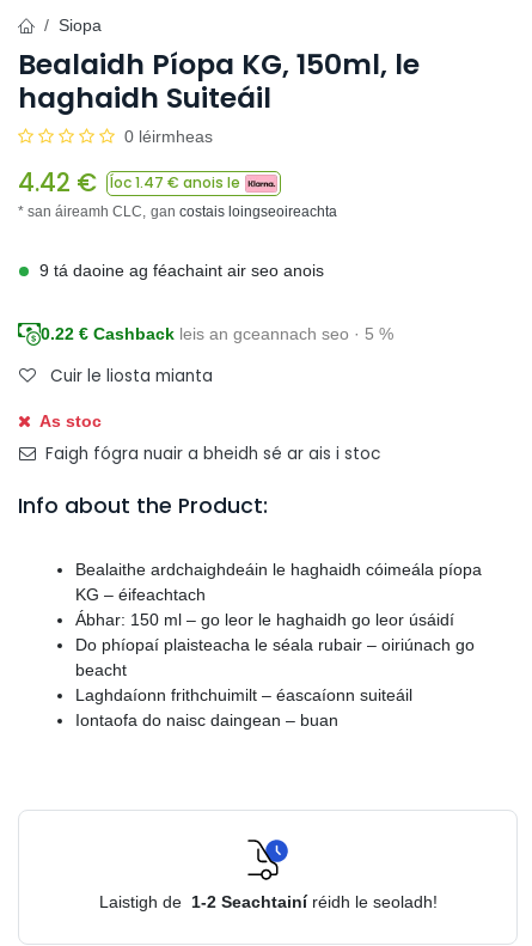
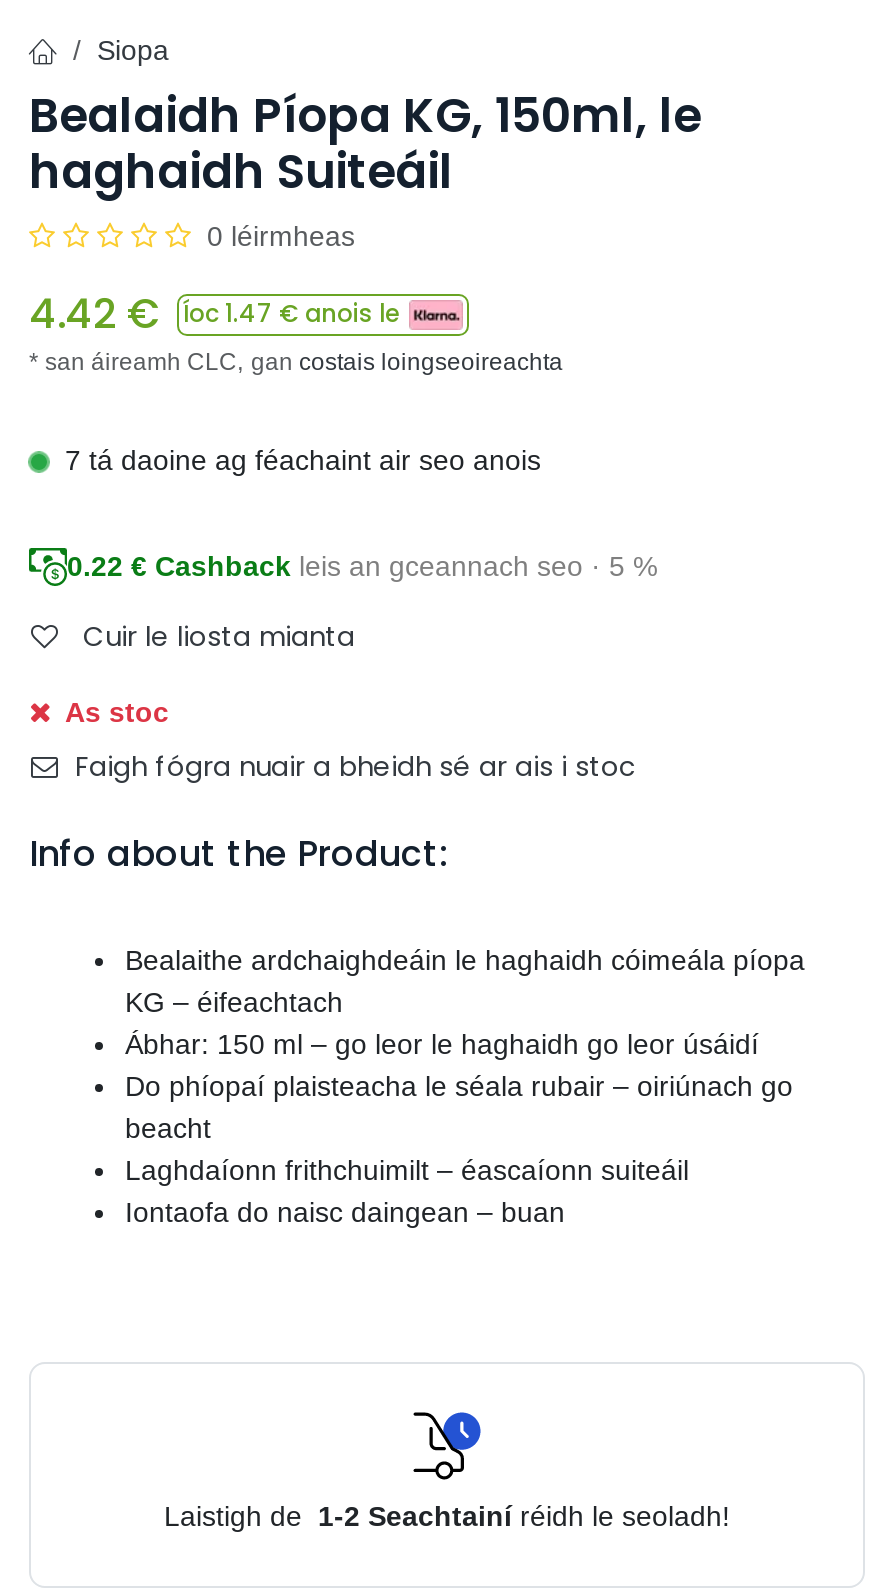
- 9 tá daoine ag féachaint air seo anois
+ 7 tá daoine ag féachaint air seo anois
